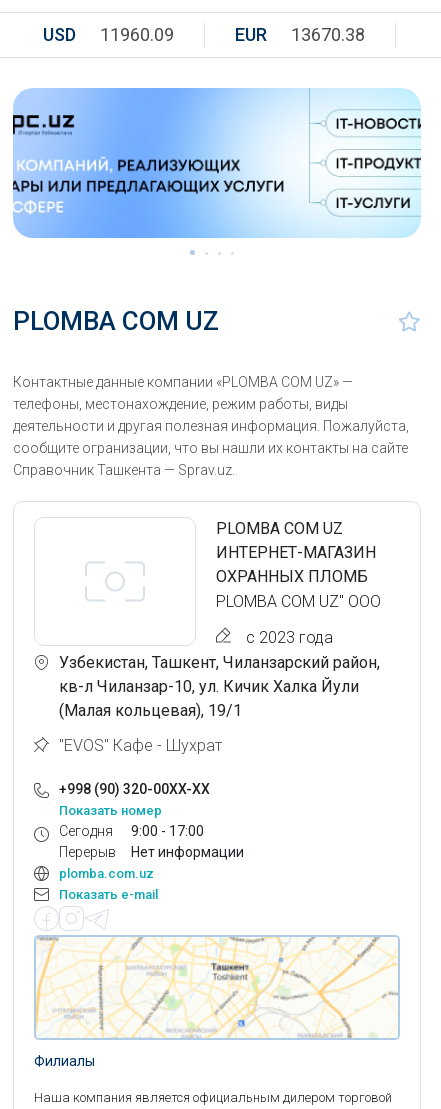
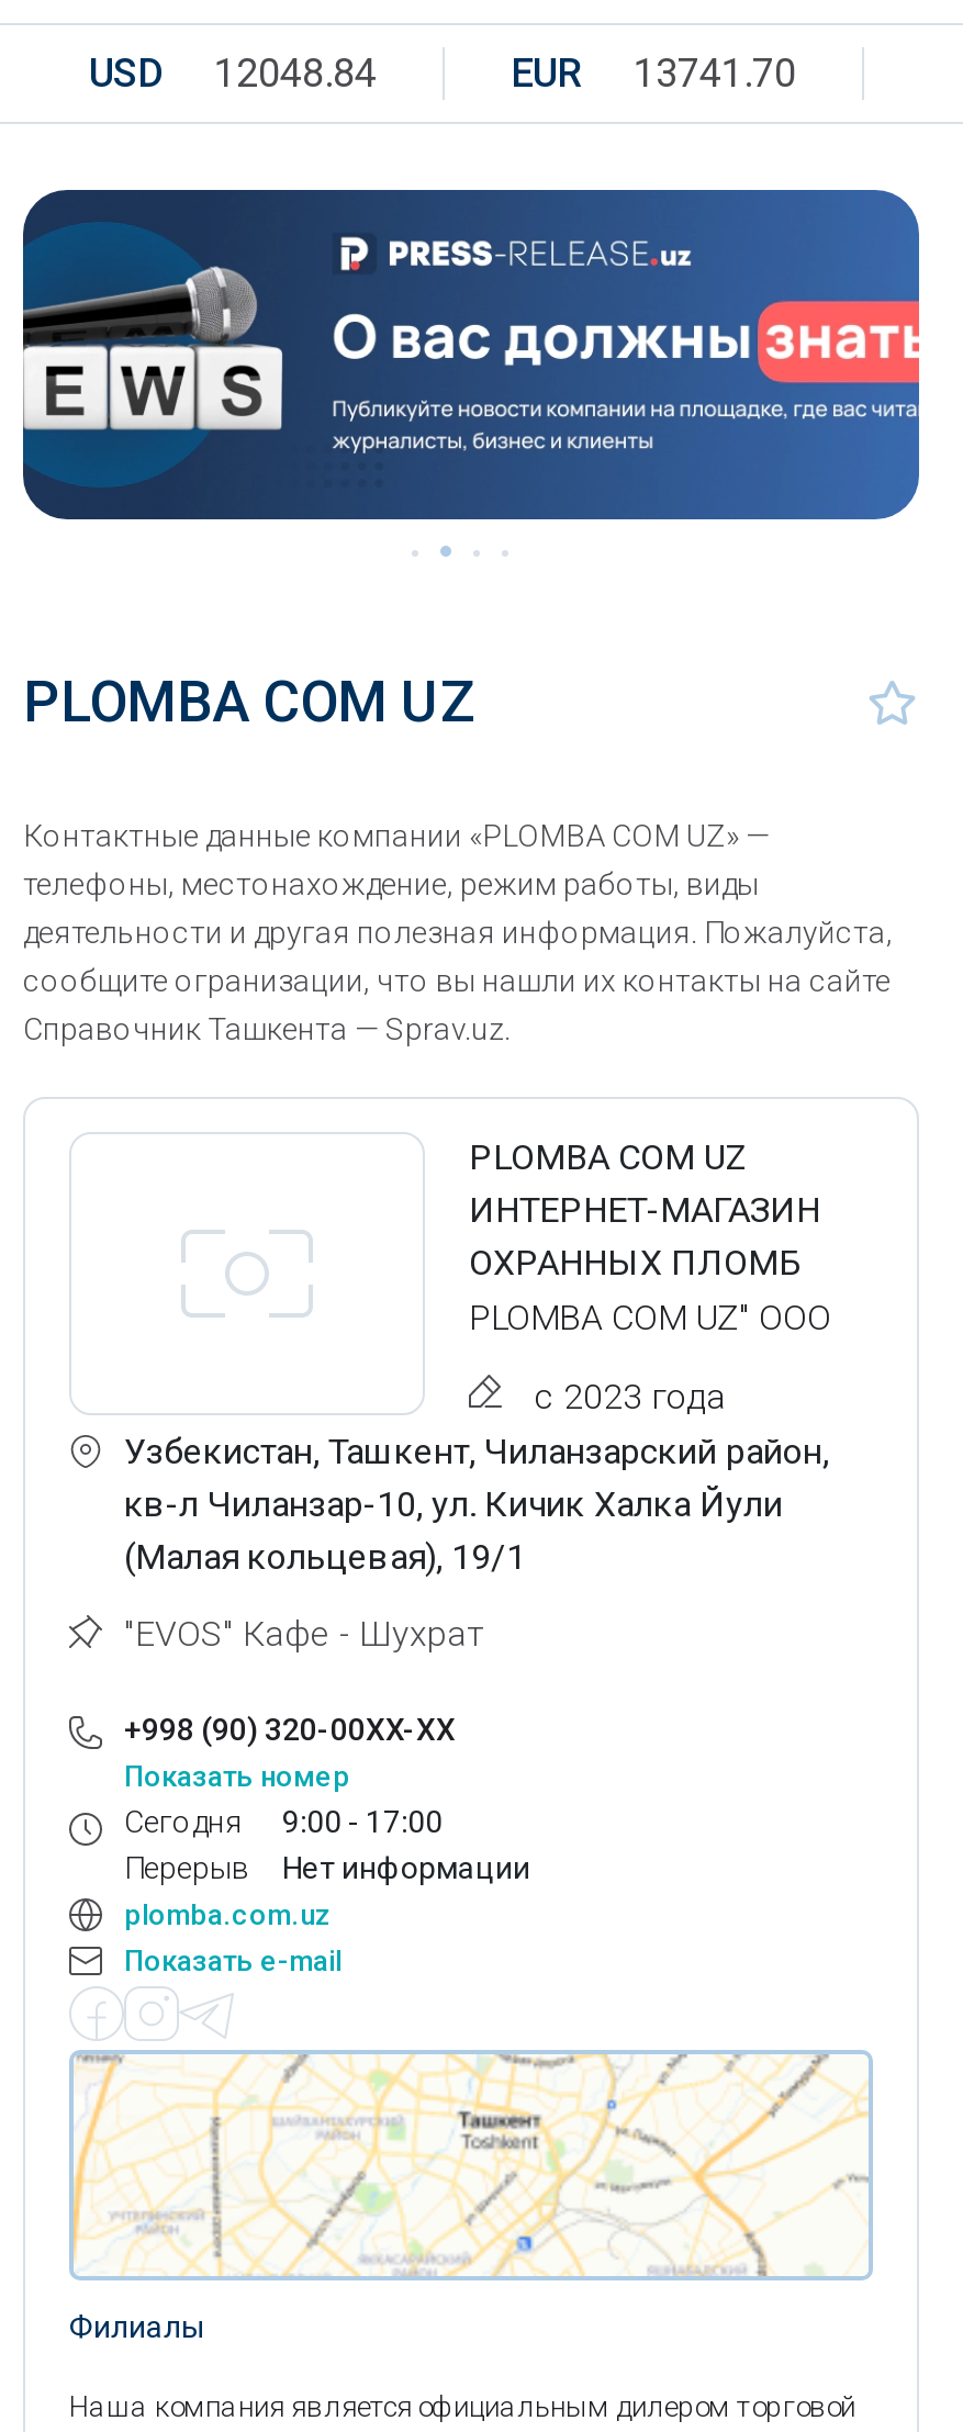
- USD 11960.09
+ USD 12048.84

- EUR 13670.38
+ EUR 13741.70

- [image]
+ [image]
